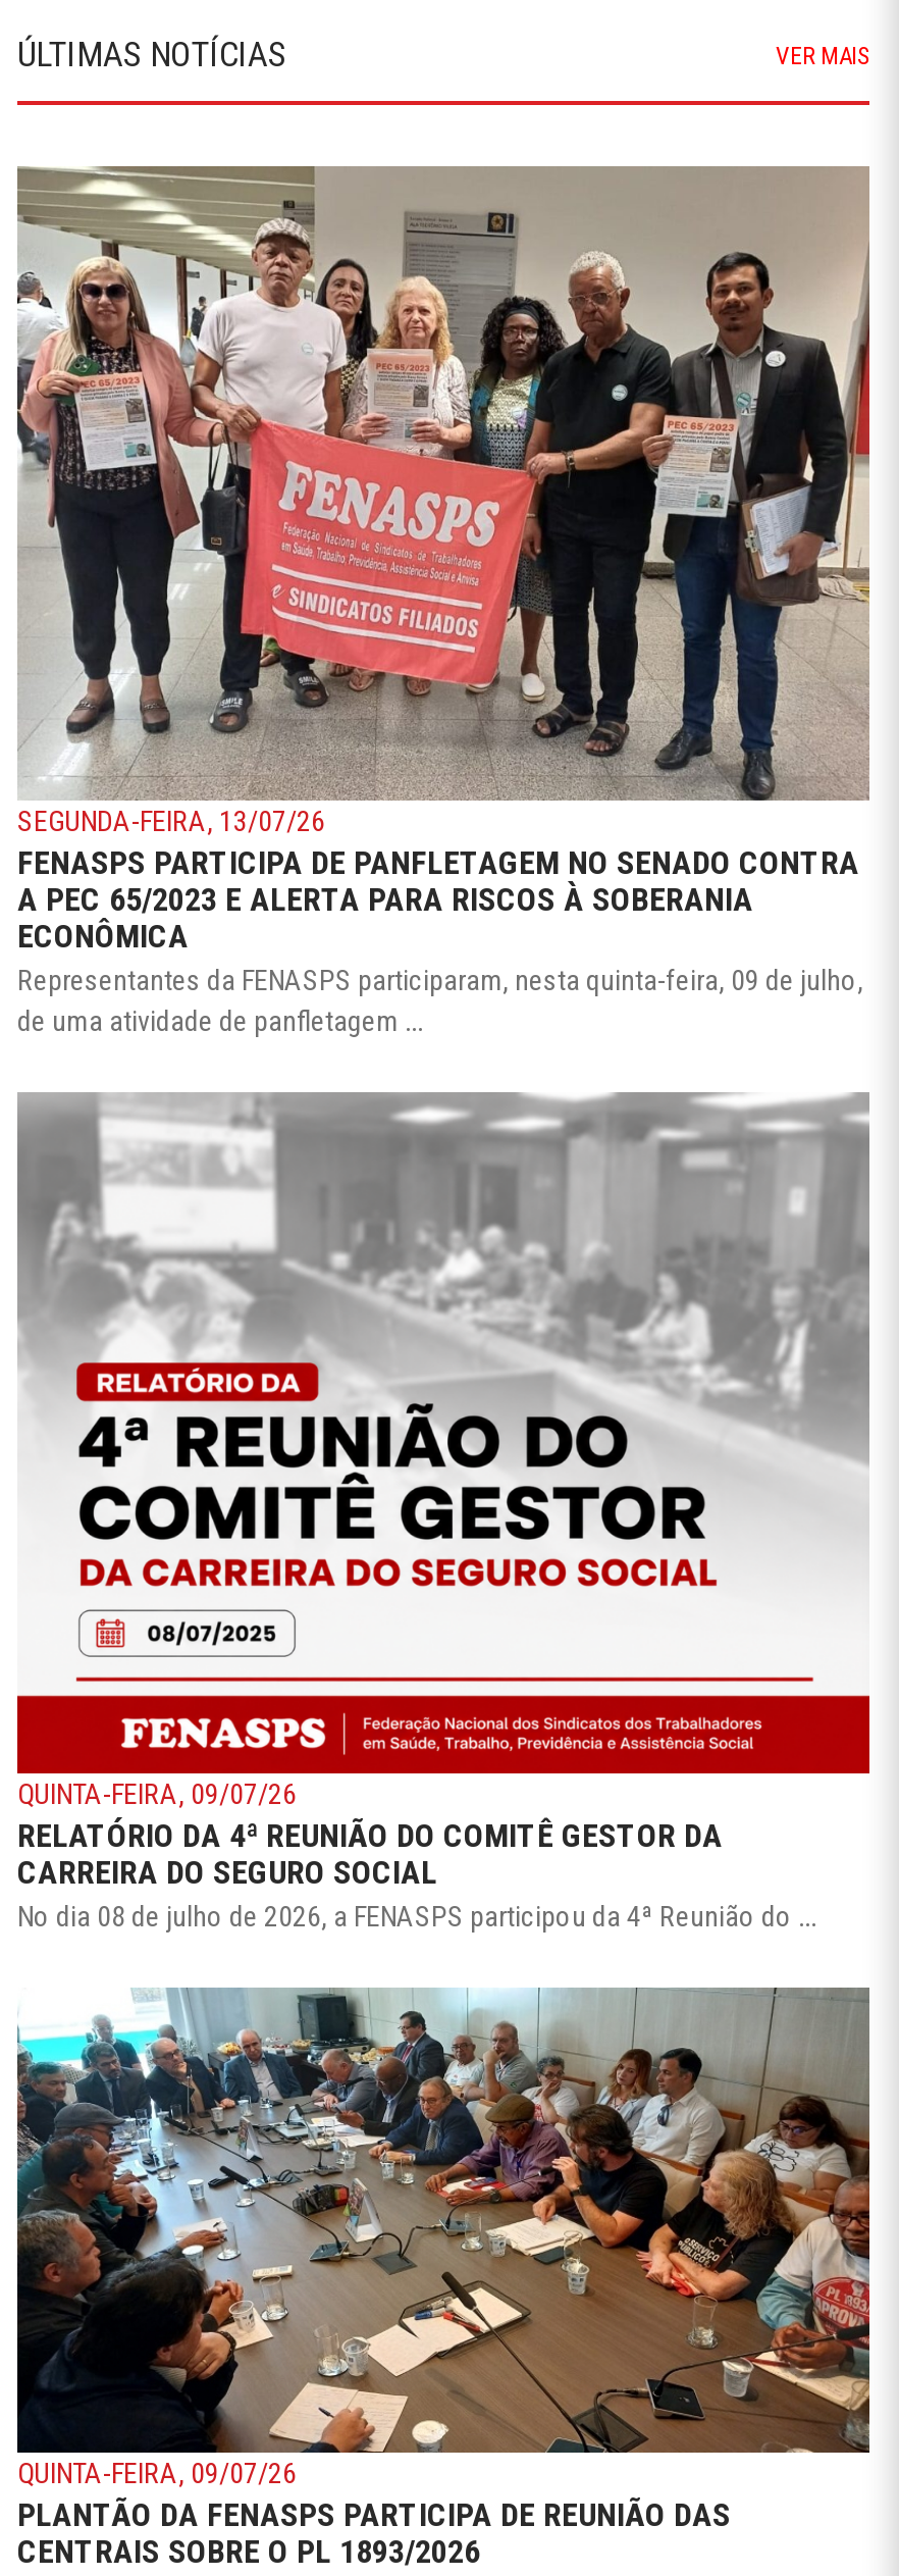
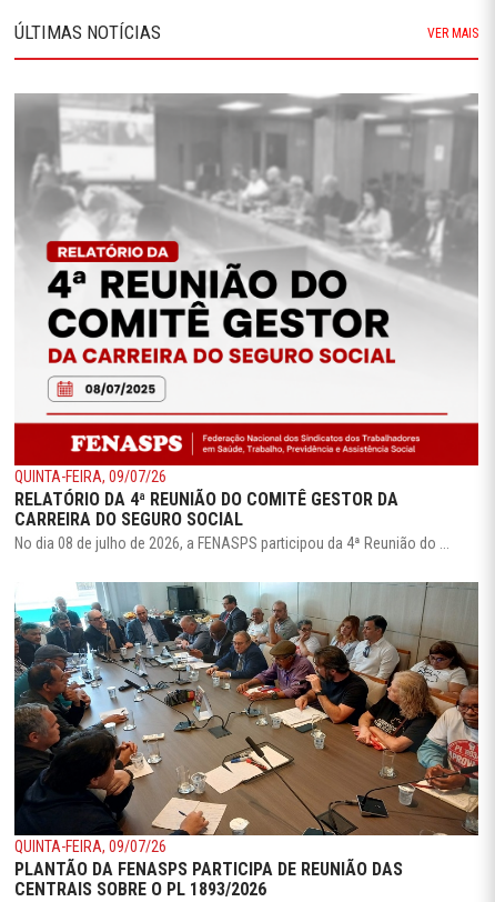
- [image]
- SEGUNDA-FEIRA, 13/07/26
- FENASPS PARTICIPA DE PANFLETAGEM NO SENADO CONTRA
- A PEC 65/2023 E ALERTA PARA RISCOS À SOBERANIA
- ECONÔMICA
- Representantes da FENASPS participaram, nesta quinta-feira, 09 de julho,
- de uma atividade de panfletagem ...
